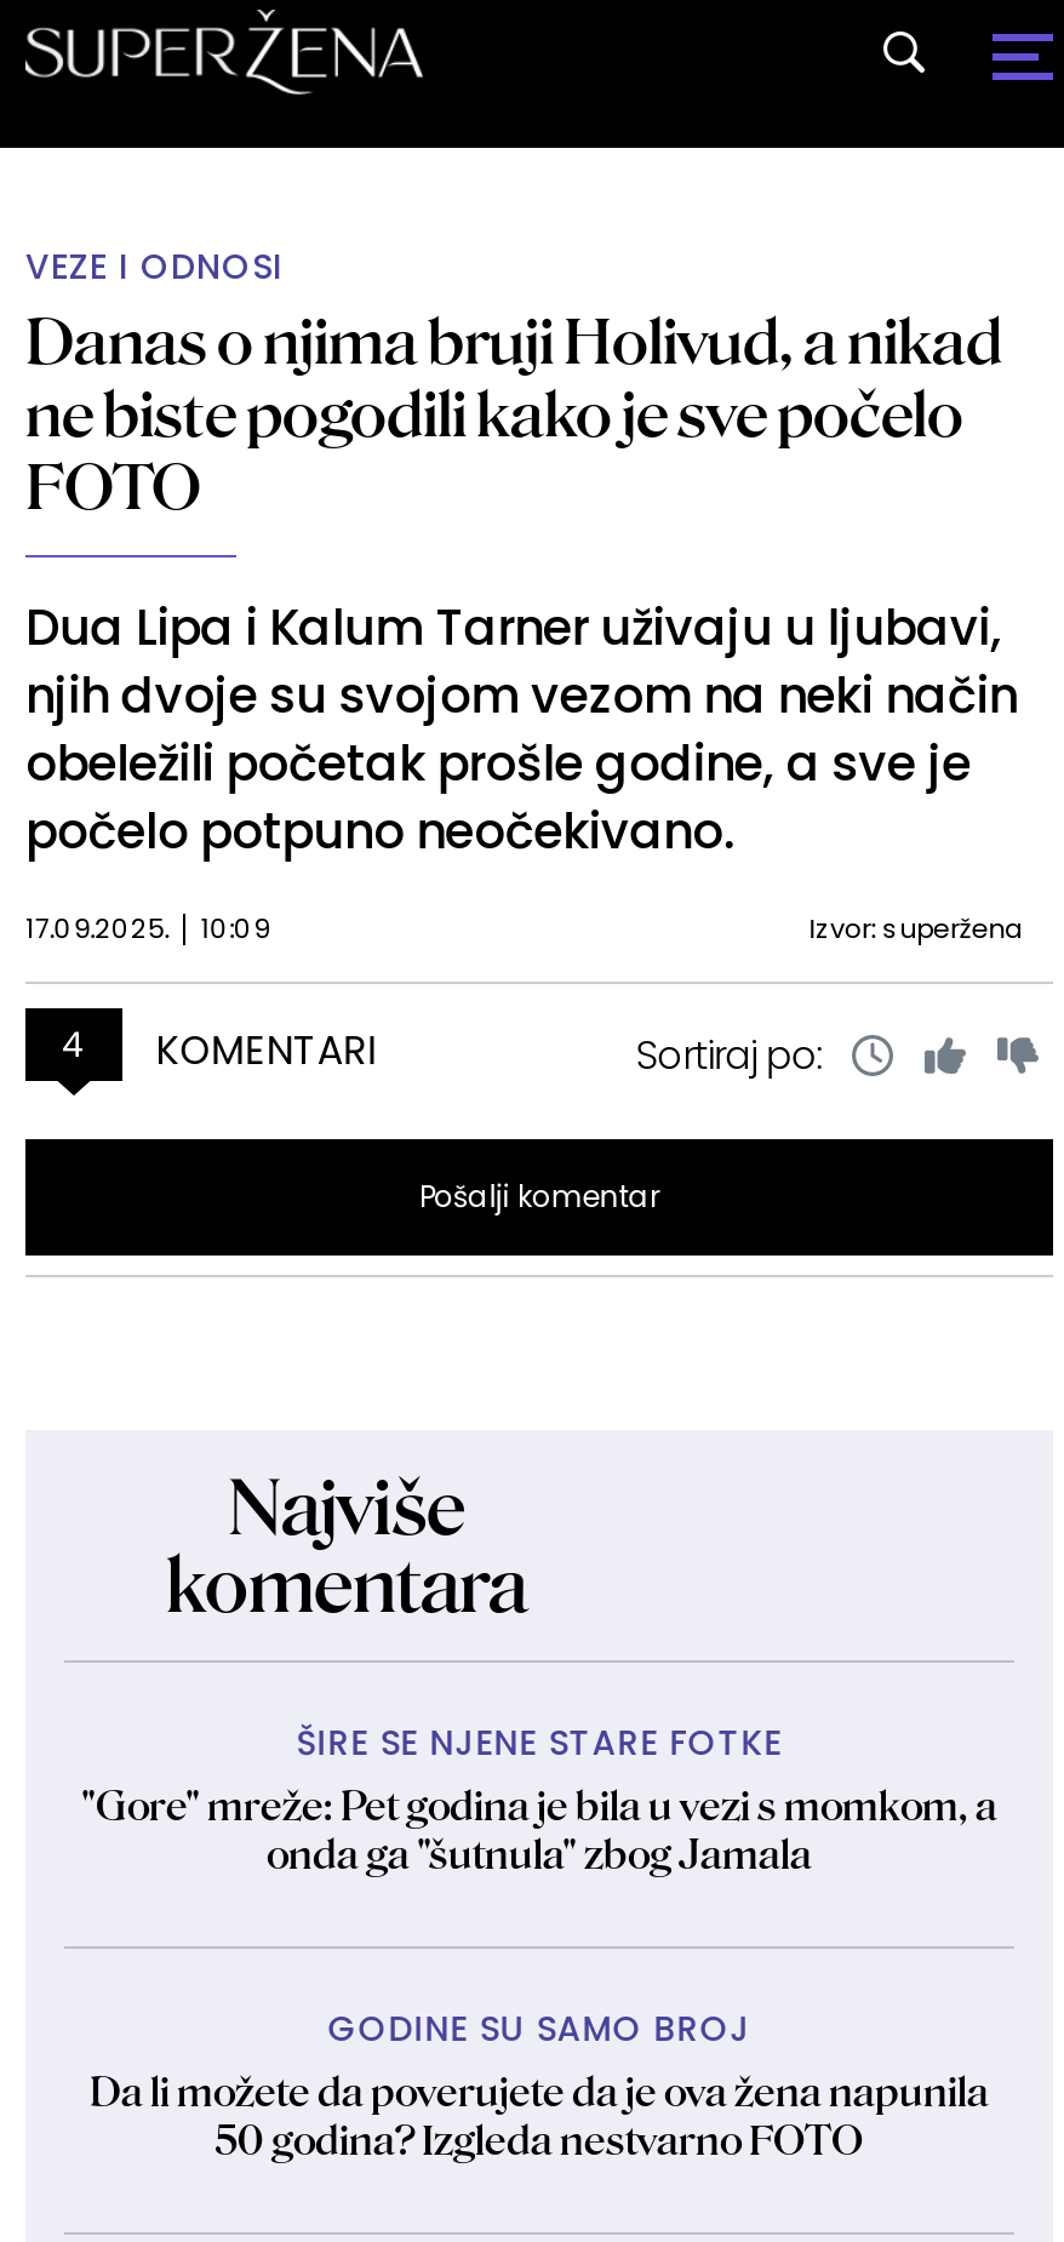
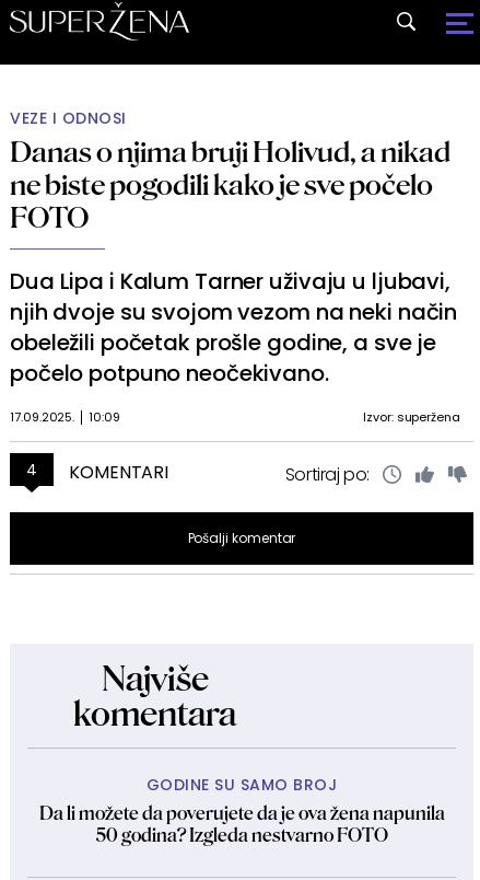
- ŠIRE SE NJENE STARE FOTKE
- "Gore" mreže: Pet godina je bila u vezi s momkom, a
- onda ga "šutnula" zbog Jamala
